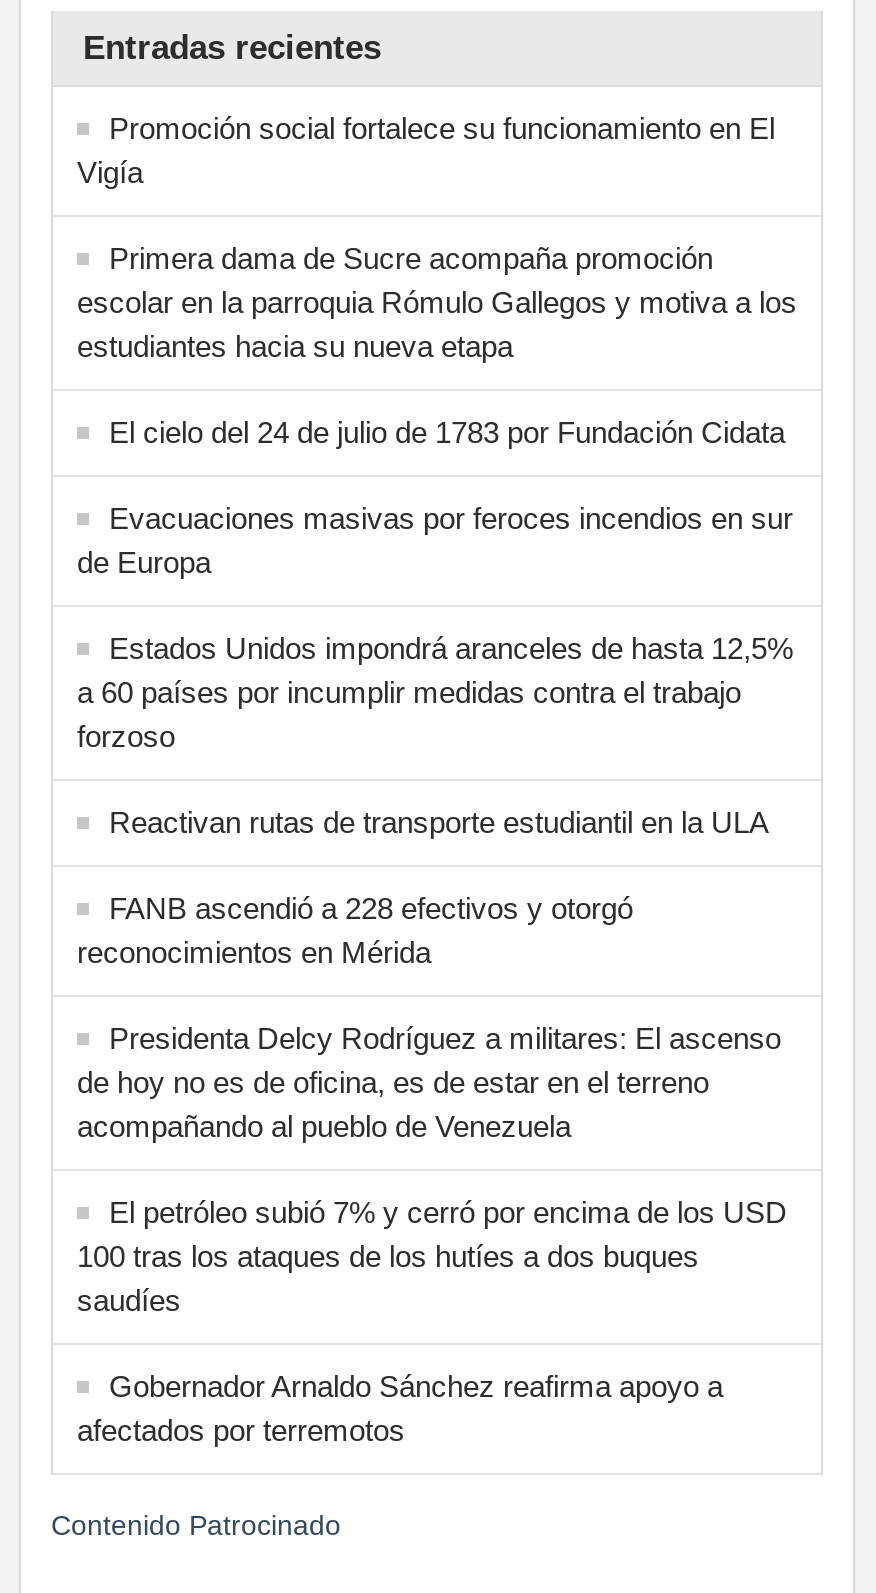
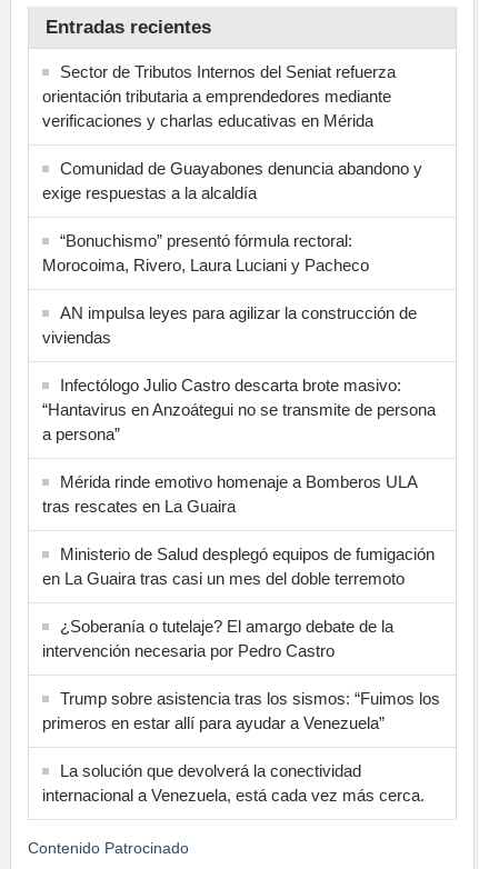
- Promoción social fortalece su funcionamiento en El
- Vigía
+ Sector de Tributos Internos del Seniat refuerza
+ orientación tributaria a emprendedores mediante
+ verificaciones y charlas educativas en Mérida

- Primera dama de Sucre acompaña promoción
- escolar en la parroquia Rómulo Gallegos y motiva a los
- estudiantes hacia su nueva etapa
+ Comunidad de Guayabones denuncia abandono y
+ exige respuestas a la alcaldía

- El cielo del 24 de julio de 1783 por Fundación Cidata
+ “Bonuchismo” presentó fórmula rectoral:
+ Morocoima, Rivero, Laura Luciani y Pacheco

- Evacuaciones masivas por feroces incendios en sur
- de Europa
+ AN impulsa leyes para agilizar la construcción de
+ viviendas

- Estados Unidos impondrá aranceles de hasta 12,5%
- a 60 países por incumplir medidas contra el trabajo
- forzoso
+ Infectólogo Julio Castro descarta brote masivo:
+ “Hantavirus en Anzoátegui no se transmite de persona
+ a persona”

- Reactivan rutas de transporte estudiantil en la ULA
+ Mérida rinde emotivo homenaje a Bomberos ULA
+ tras rescates en La Guaira

- FANB ascendió a 228 efectivos y otorgó
- reconocimientos en Mérida
+ Ministerio de Salud desplegó equipos de fumigación
+ en La Guaira tras casi un mes del doble terremoto

- Presidenta Delcy Rodríguez a militares: El ascenso
- de hoy no es de oficina, es de estar en el terreno
- acompañando al pueblo de Venezuela
+ ¿Soberanía o tutelaje? El amargo debate de la
+ intervención necesaria por Pedro Castro

- El petróleo subió 7% y cerró por encima de los USD
- 100 tras los ataques de los hutíes a dos buques
- saudíes
+ Trump sobre asistencia tras los sismos: “Fuimos los
+ primeros en estar allí para ayudar a Venezuela”

- Gobernador Arnaldo Sánchez reafirma apoyo a
- afectados por terremotos
+ La solución que devolverá la conectividad
+ internacional a Venezuela, está cada vez más cerca.
